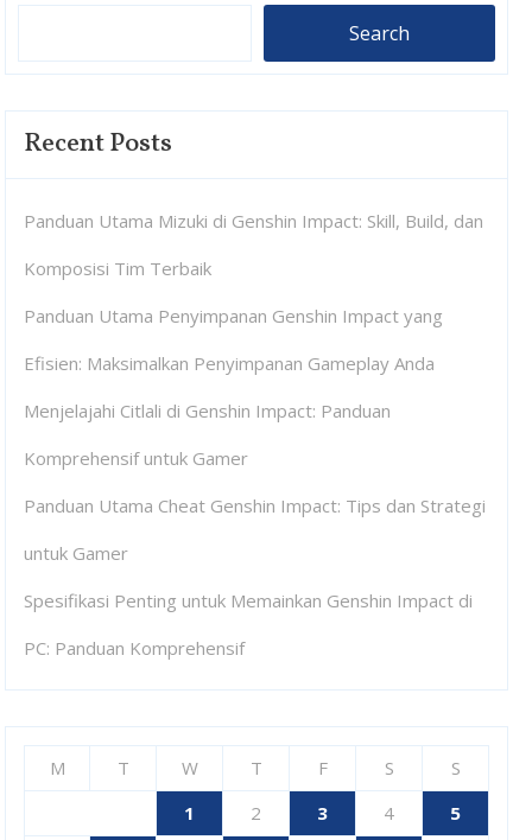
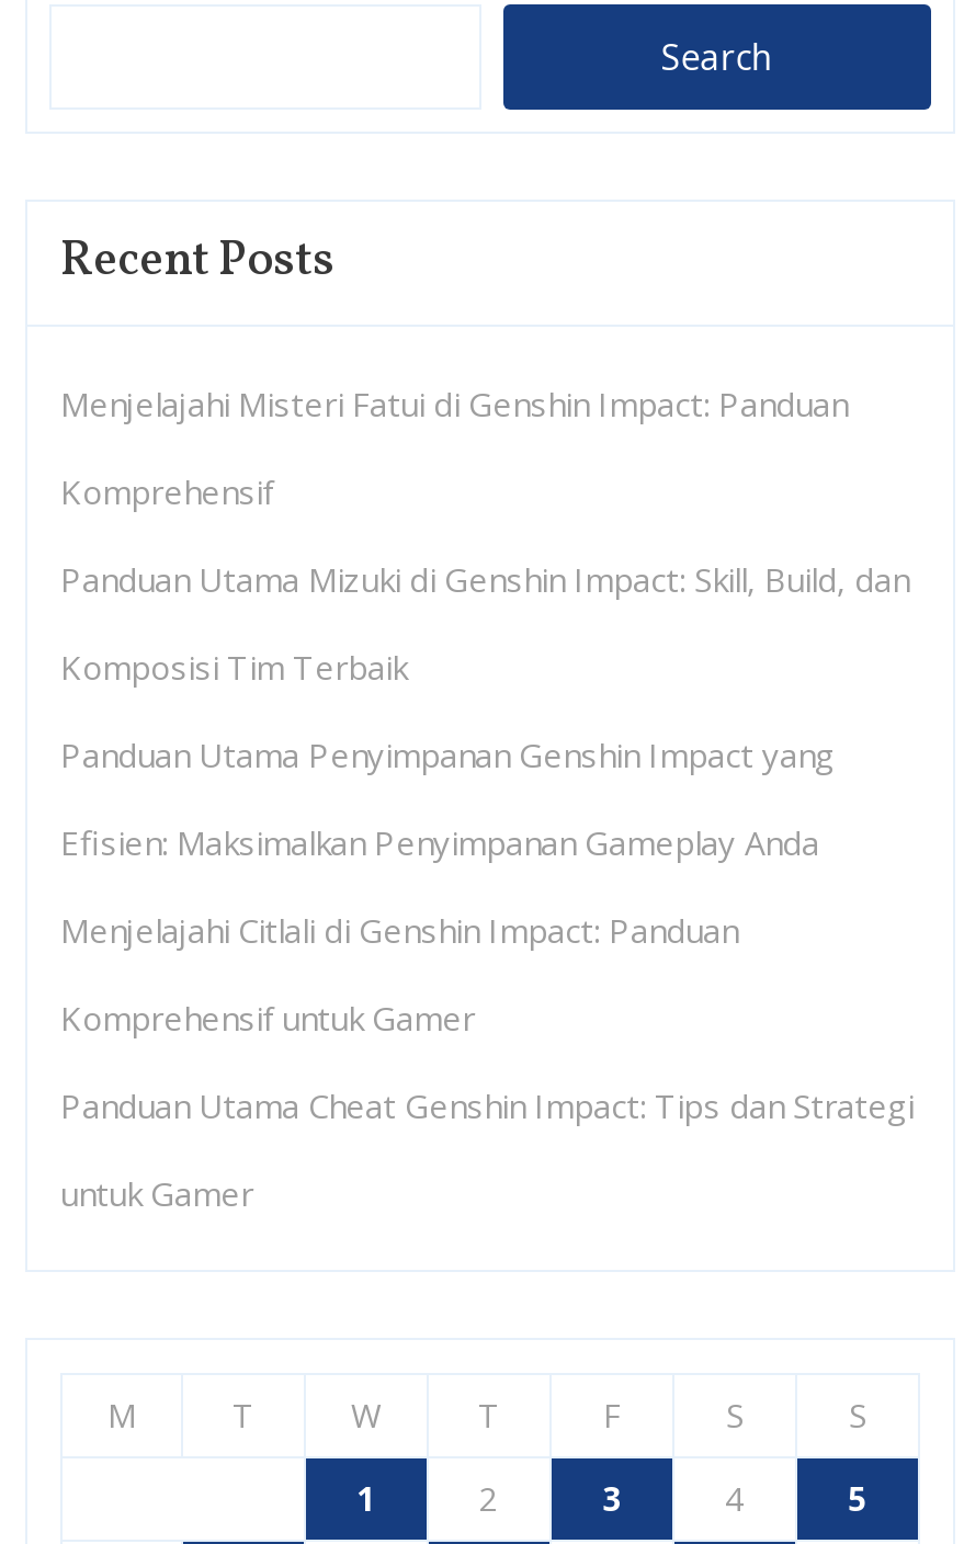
+ Menjelajahi Misteri Fatui di Genshin Impact: Panduan
+ Komprehensif

moved down: Panduan Utama Mizuki di Genshin Impact: Skill, Build, dan | Komposisi Tim Terbaik | Panduan Utama Penyimpanan Genshin Impact yang | Efisien: Maksimalkan Penyimpanan Gameplay Anda | Menjelajahi Citlali di Genshin Impact: Panduan | Komprehensif untuk Gamer | Panduan Utama Cheat Genshin Impact: Tips dan Strategi | untuk Gamer

- Spesifikasi Penting untuk Memainkan Genshin Impact di
- PC: Panduan Komprehensif
